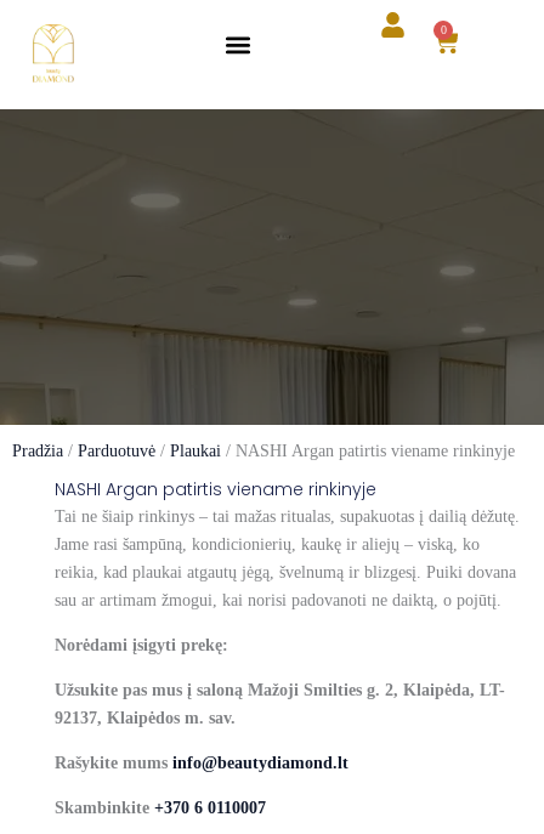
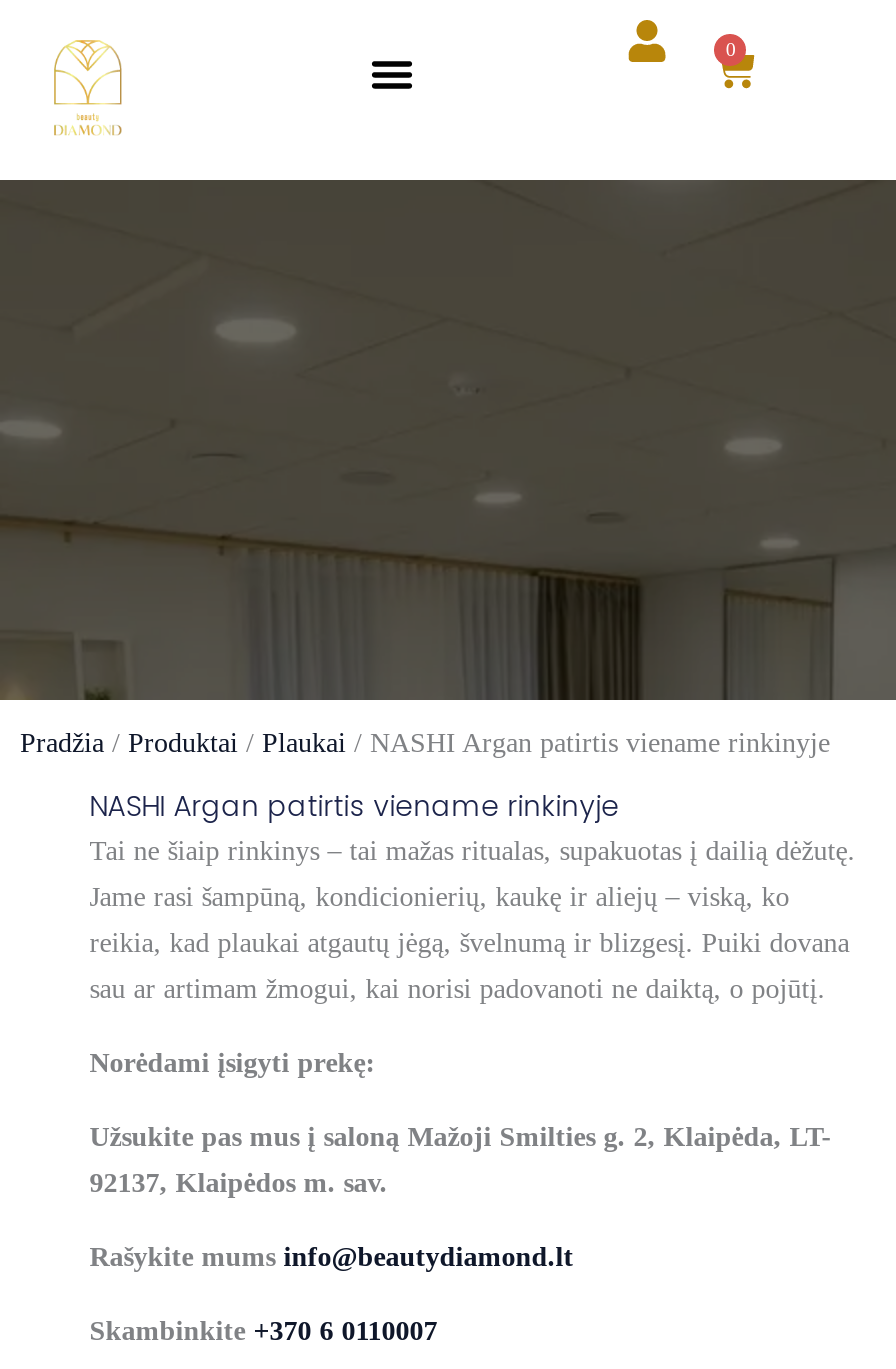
- Pradžia / Parduotuvė / Plaukai / NASHI Argan patirtis viename rinkinyje
+ Pradžia / Produktai / Plaukai / NASHI Argan patirtis viename rinkinyje
